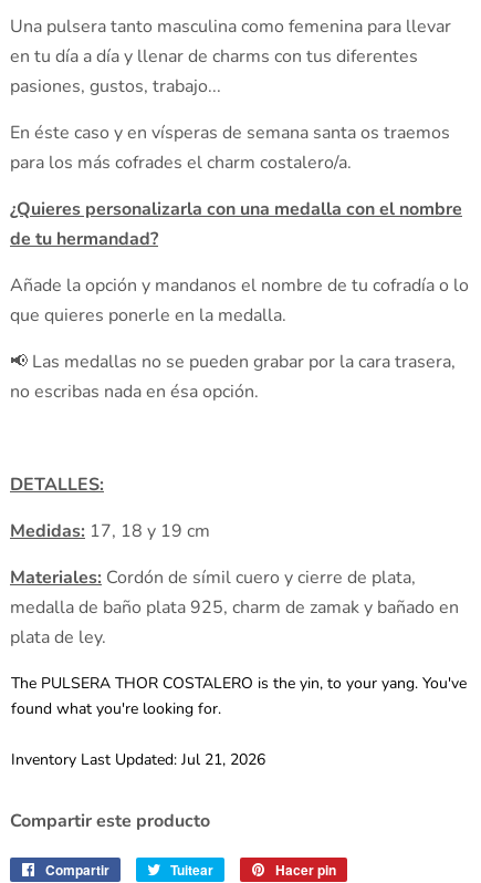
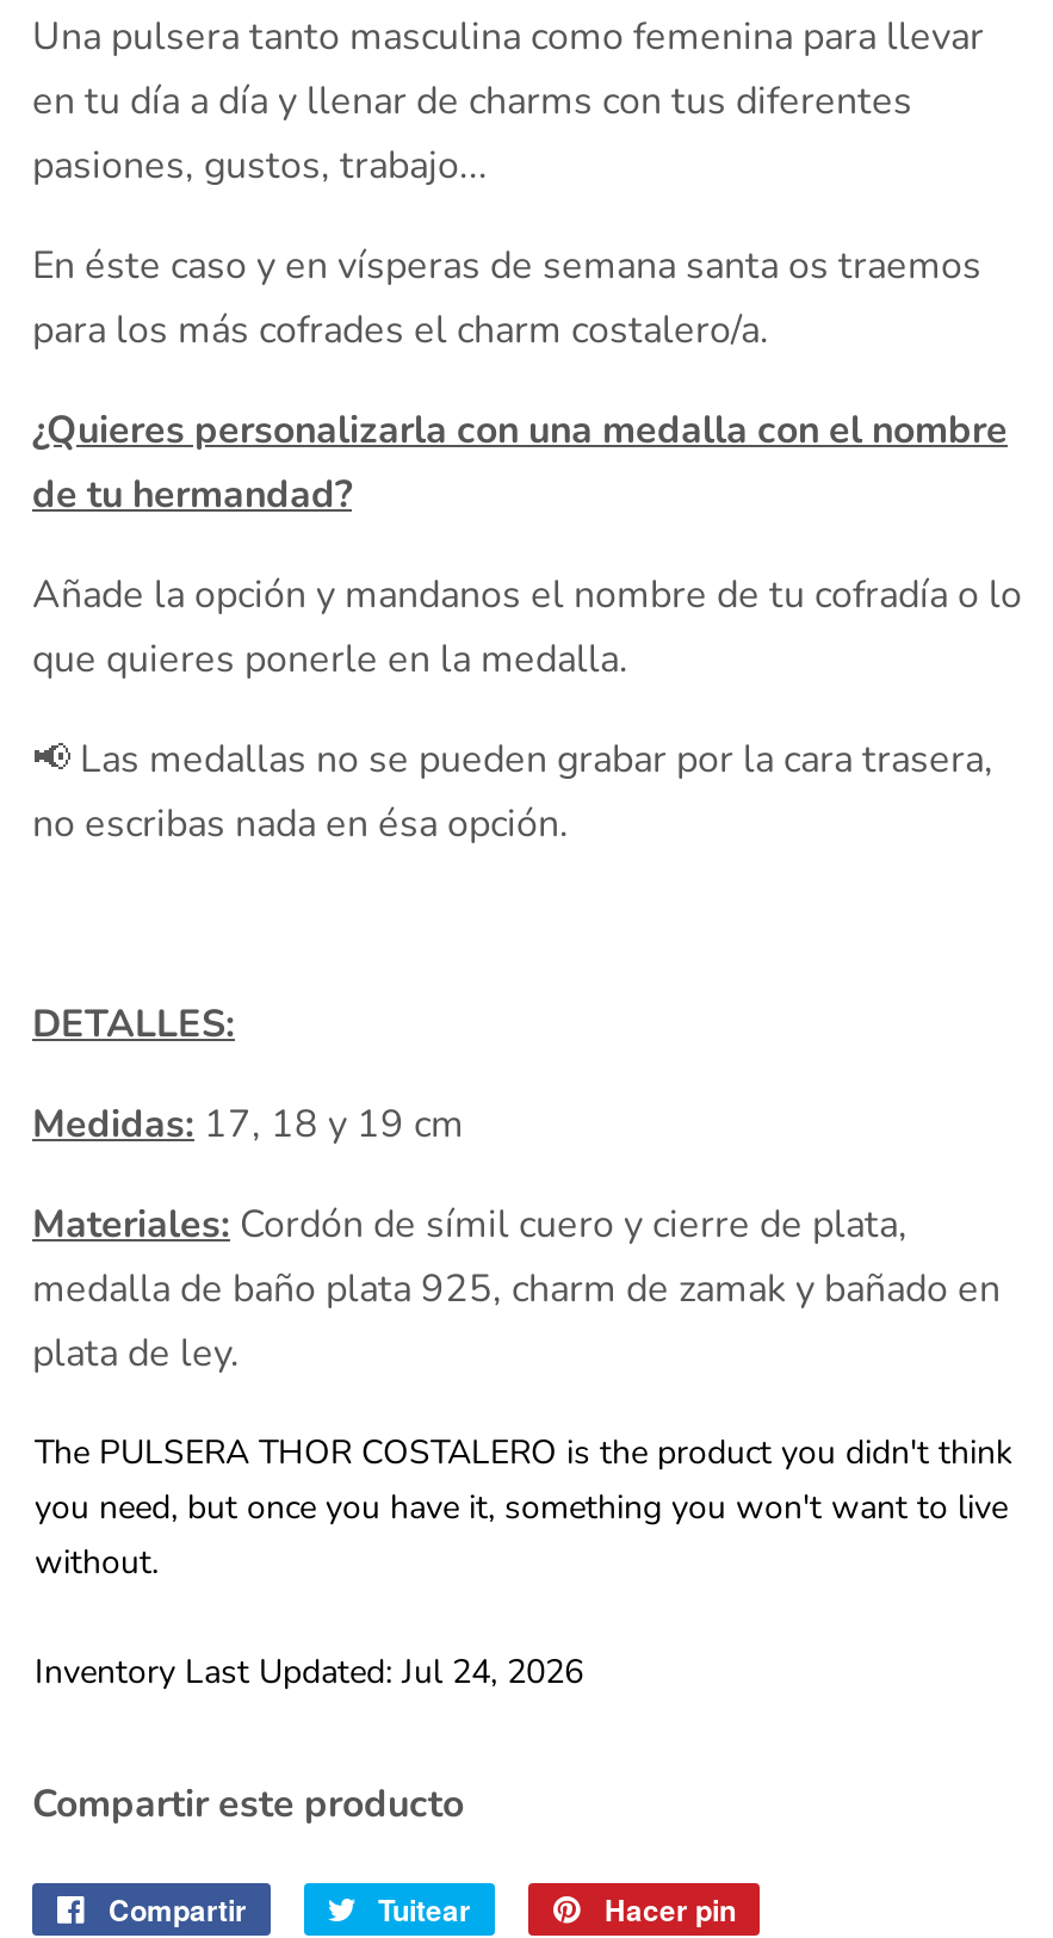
- The PULSERA THOR COSTALERO is the yin, to your yang. You've
- found what you're looking for.
+ The PULSERA THOR COSTALERO is the product you didn't think
+ you need, but once you have it, something you won't want to live
+ without.

- Inventory Last Updated: Jul 21, 2026
+ Inventory Last Updated: Jul 24, 2026
